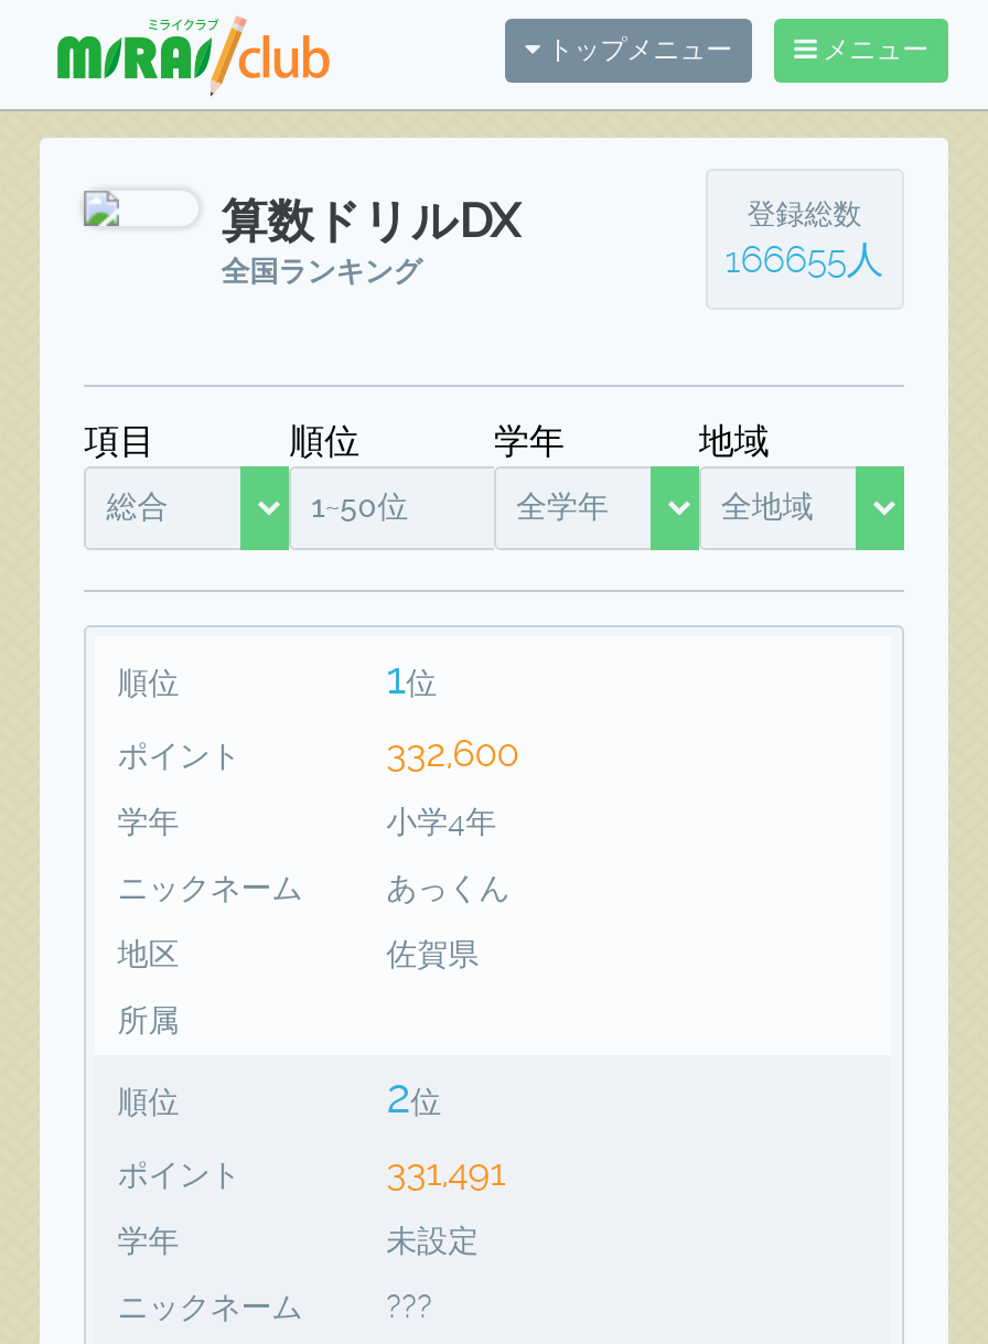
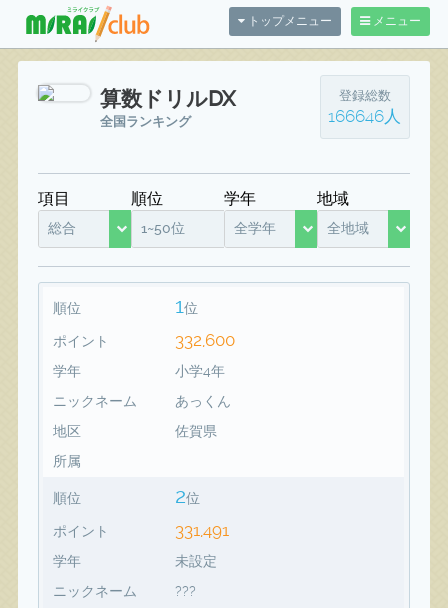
- 166655人
+ 166646人
